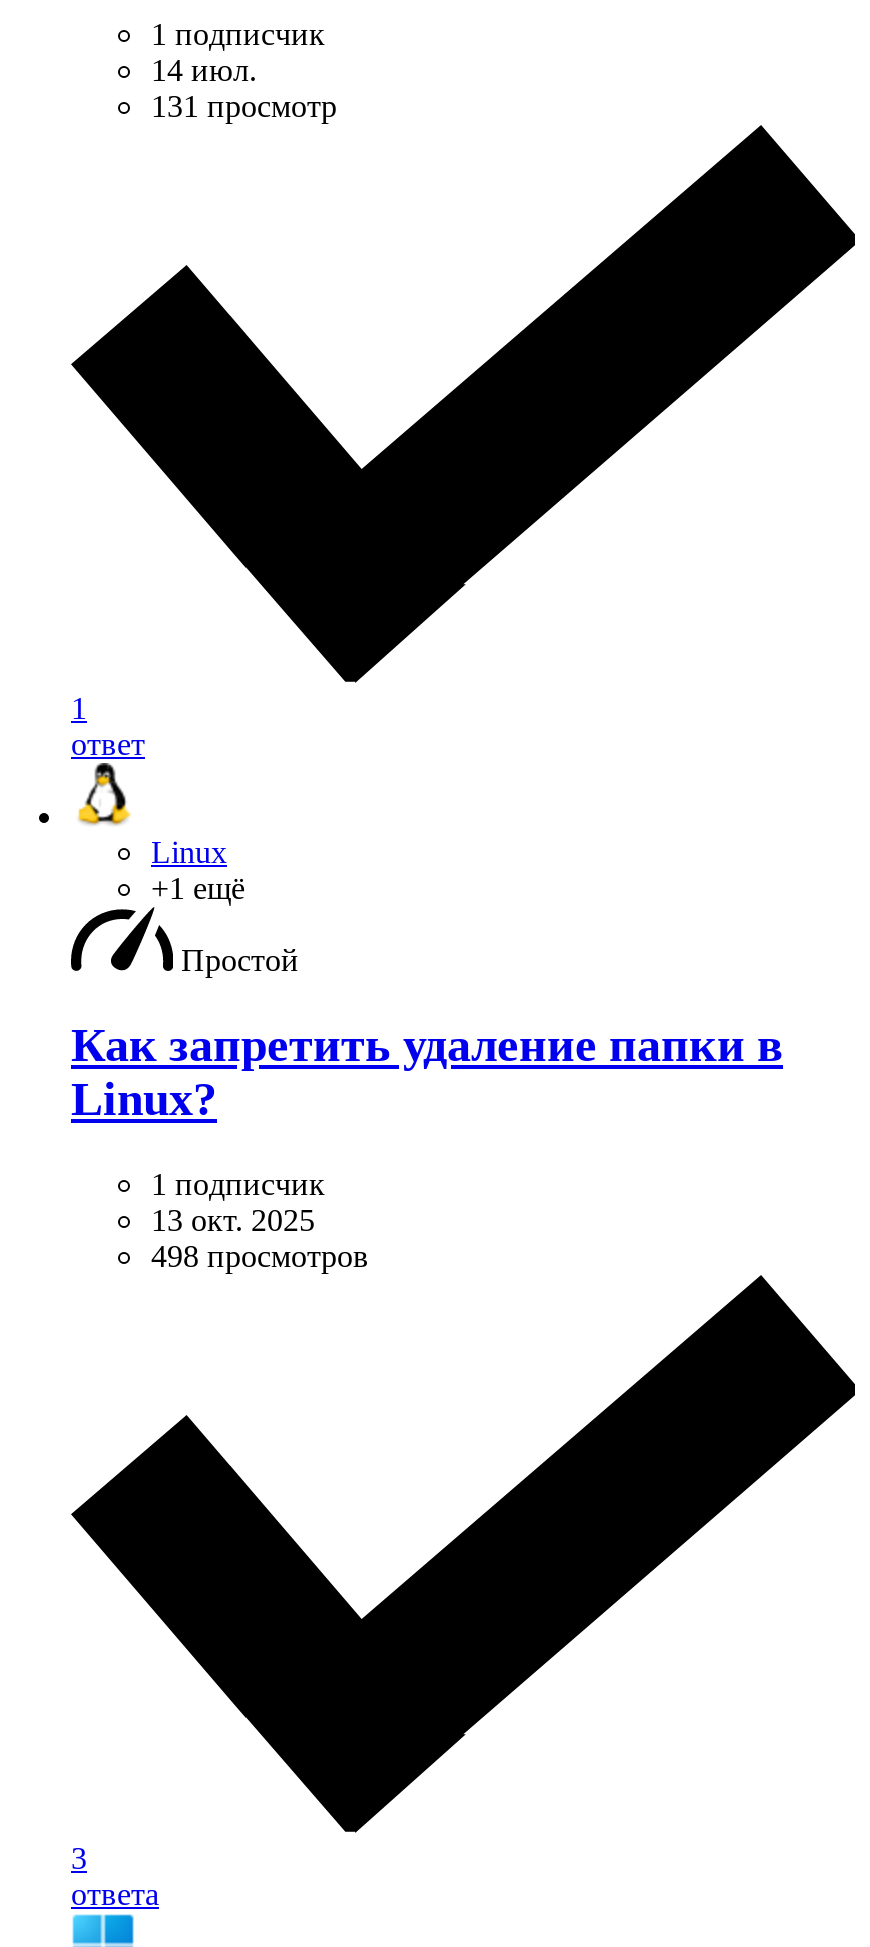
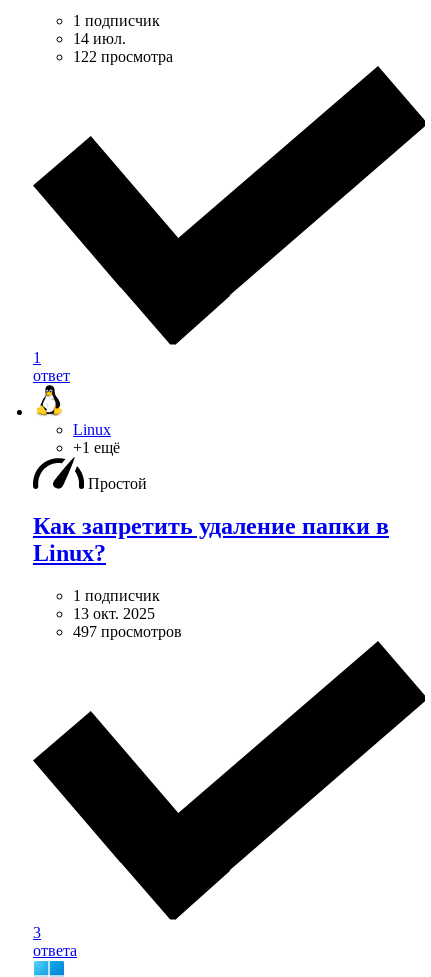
- 131 просмотр
+ 122 просмотра

- 498 просмотров
+ 497 просмотров
